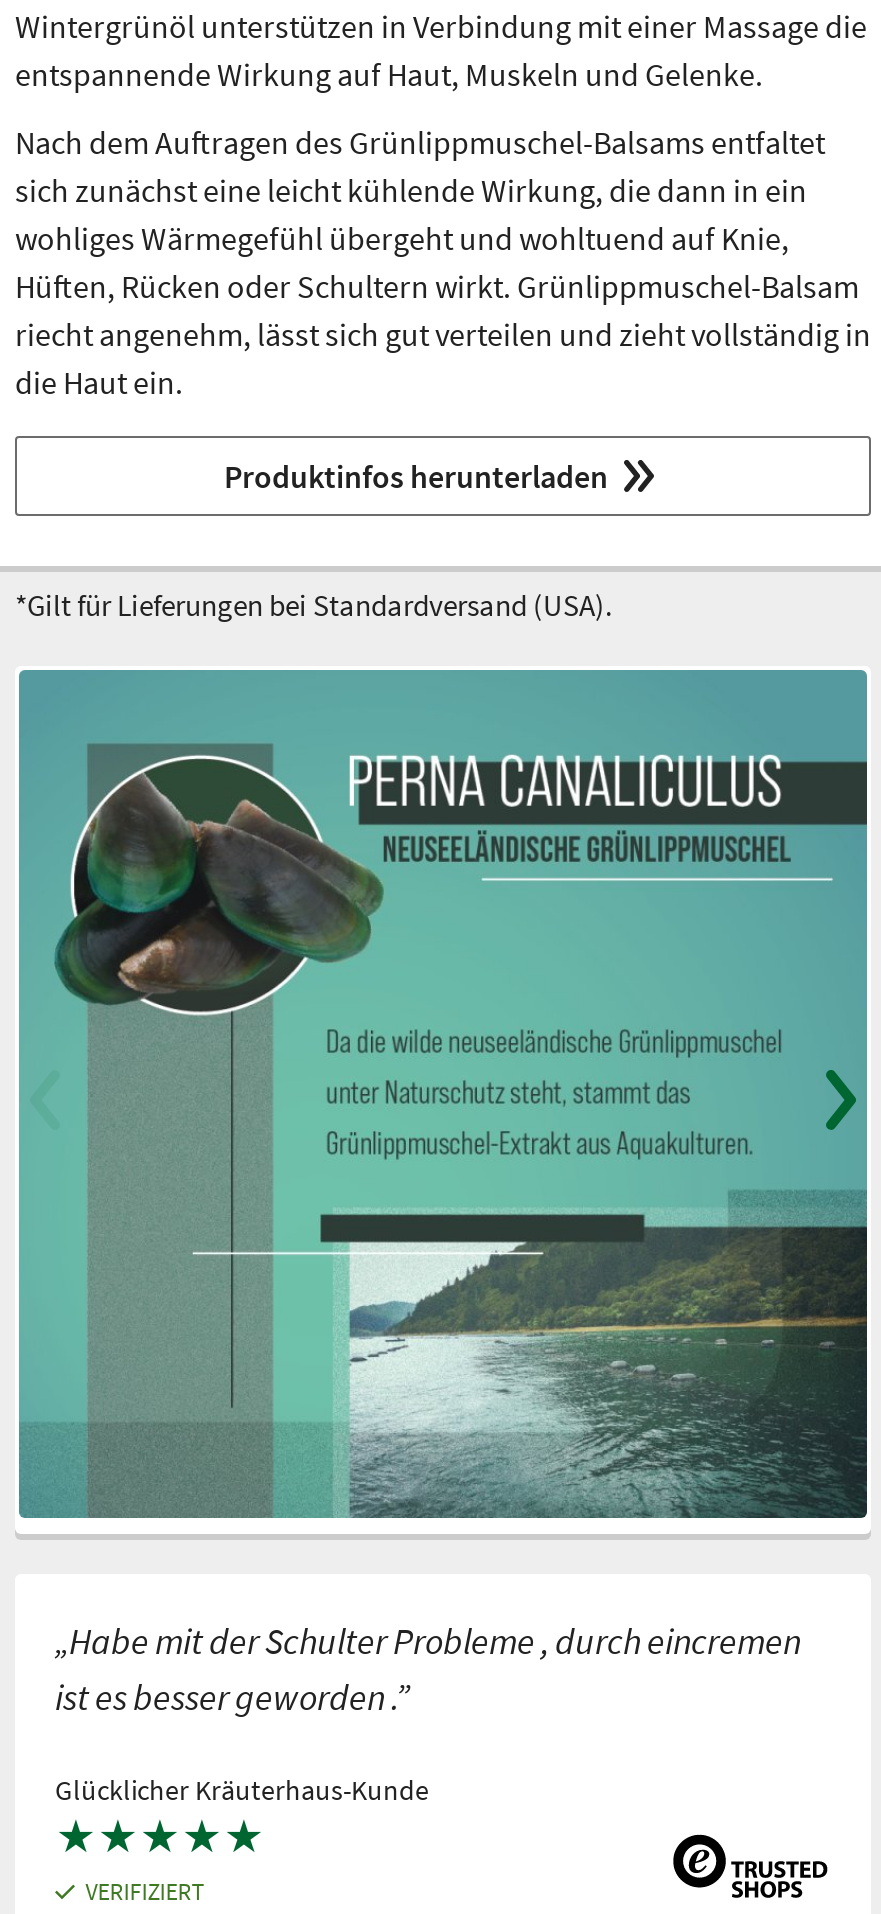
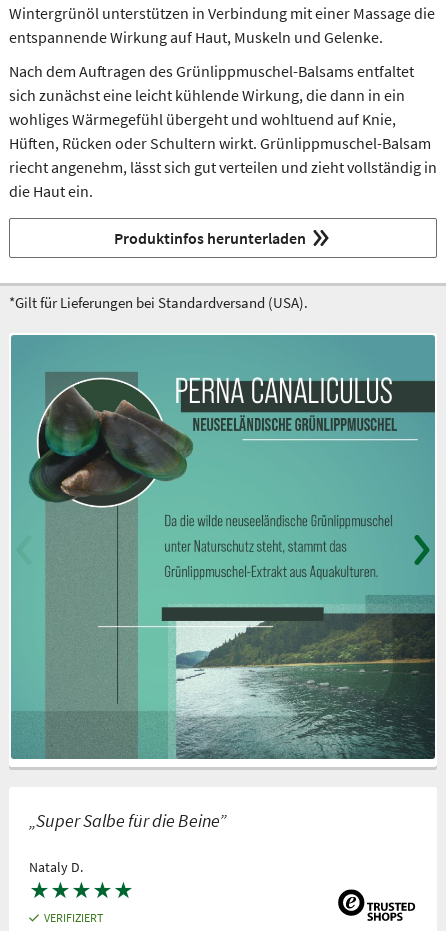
- „Habe mit der Schulter Probleme , durch eincremen
- ist es besser geworden .”
+ „Super Salbe für die Beine”

- Glücklicher Kräuterhaus-Kunde
+ Nataly D.
